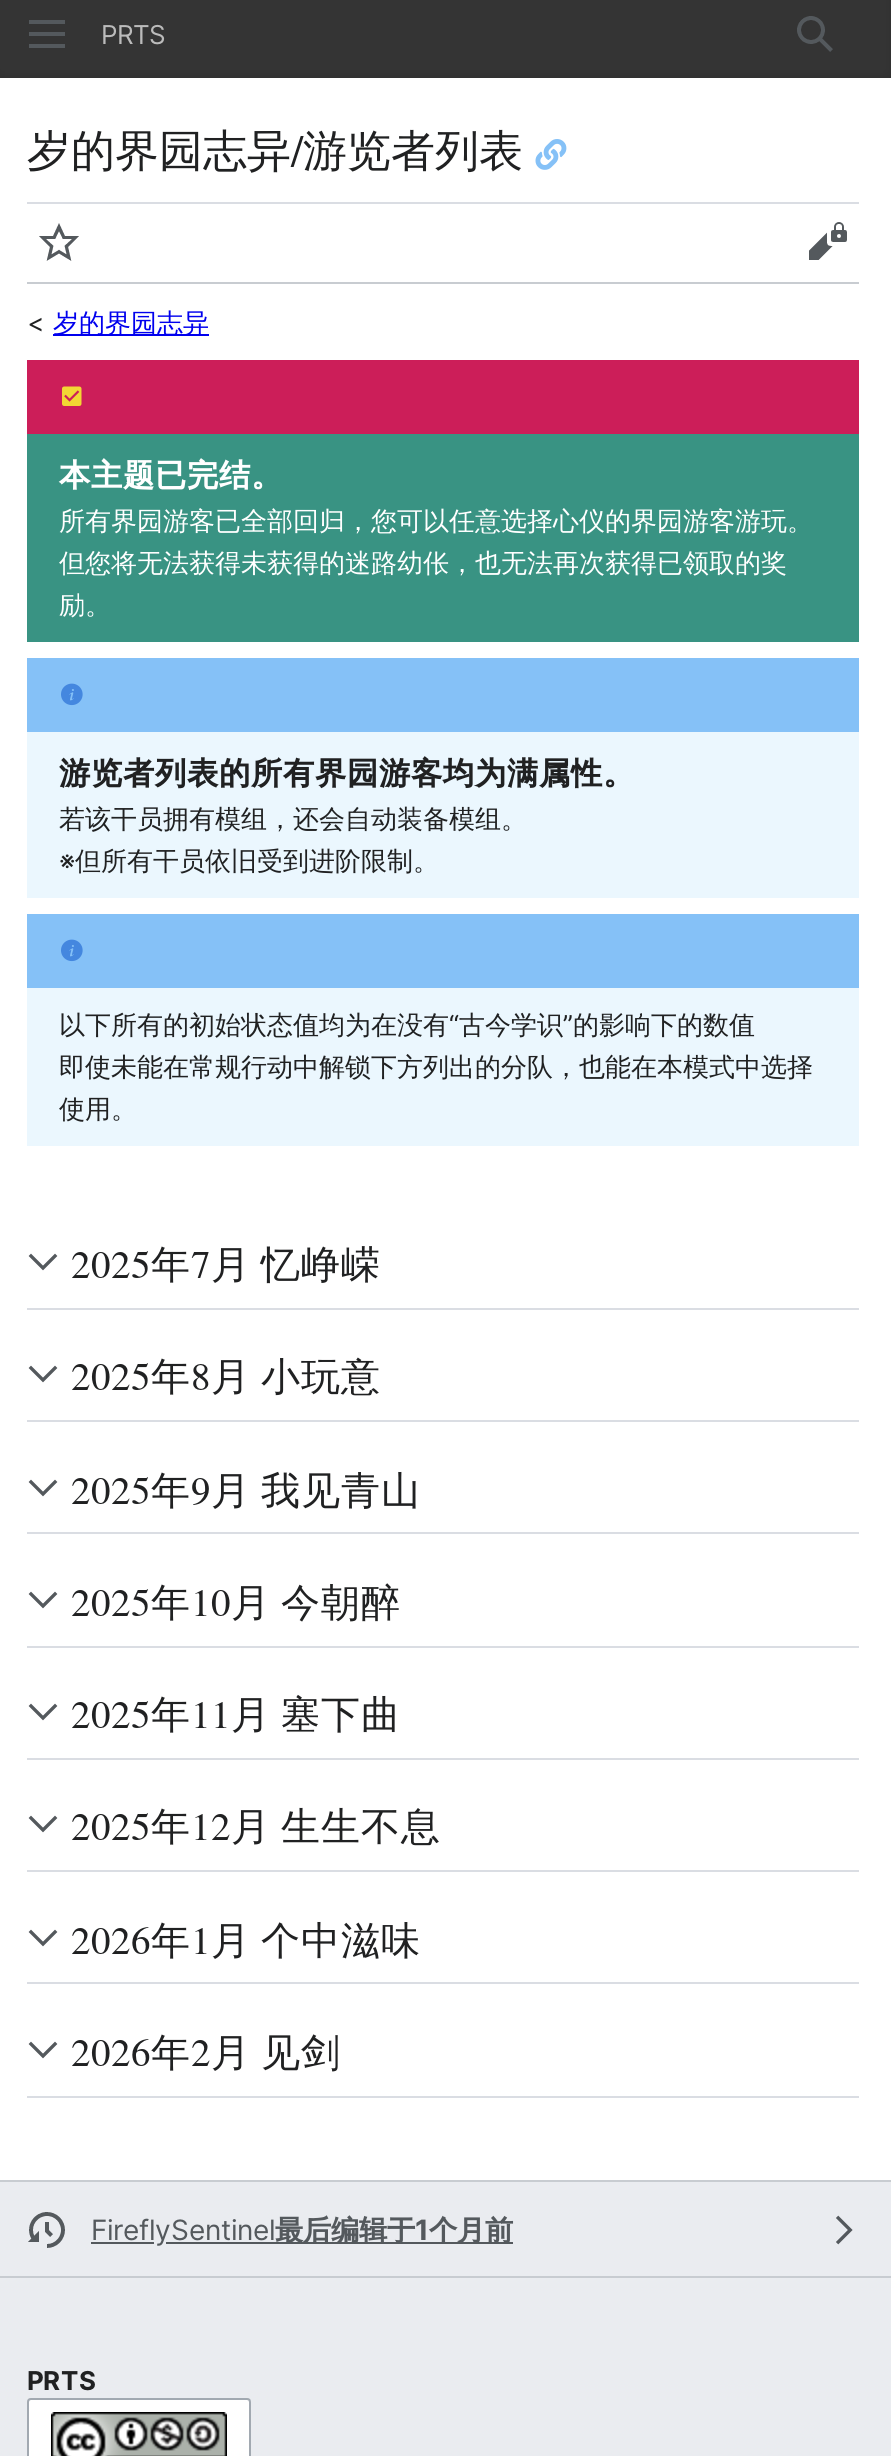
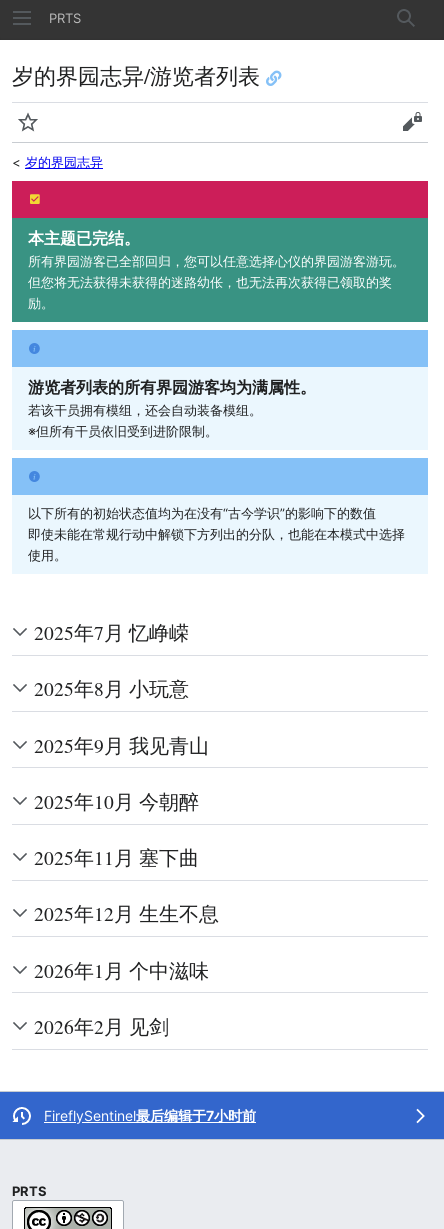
- FireflySentinel最后编辑于1个月前
+ FireflySentinel最后编辑于7小时前
